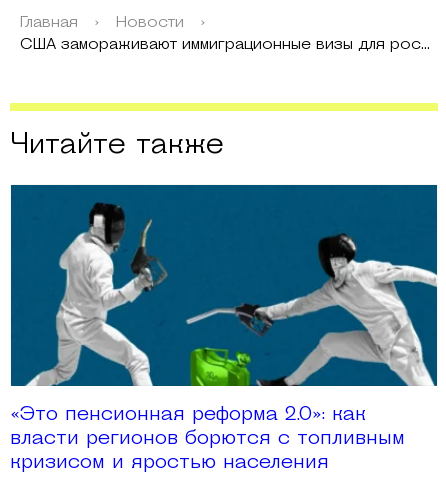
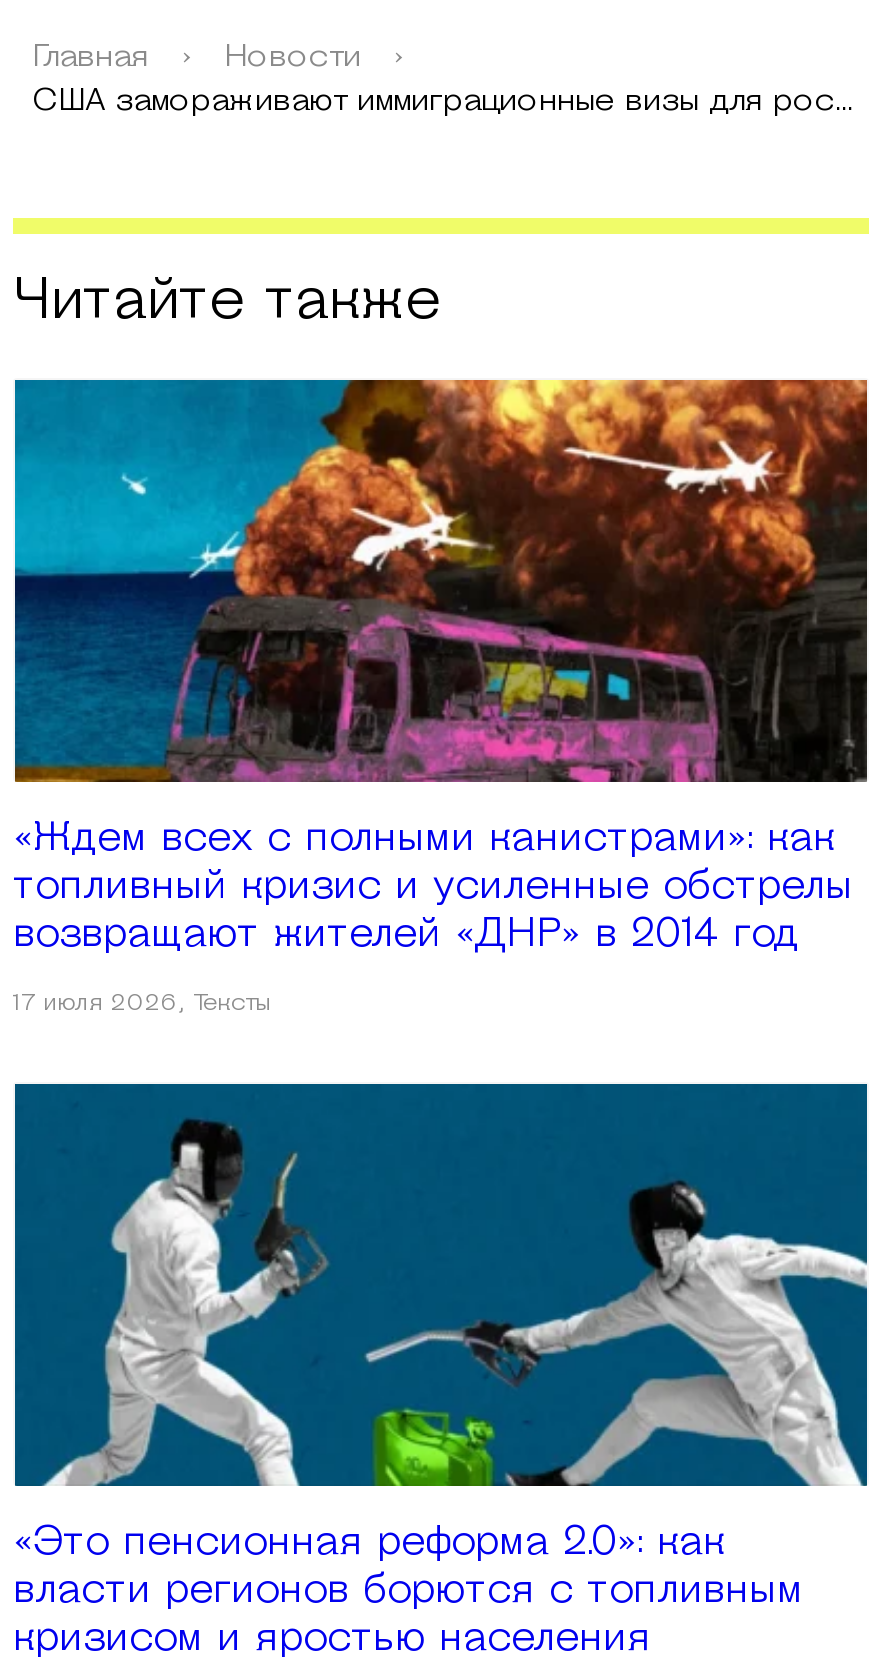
+ [image]
+ «Ждем всех с полными канистрами»: как
+ топливный кризис и усиленные обстрелы
+ возвращают жителей «ДНР» в 2014 год
+ 17 июля 2026, Тексты
